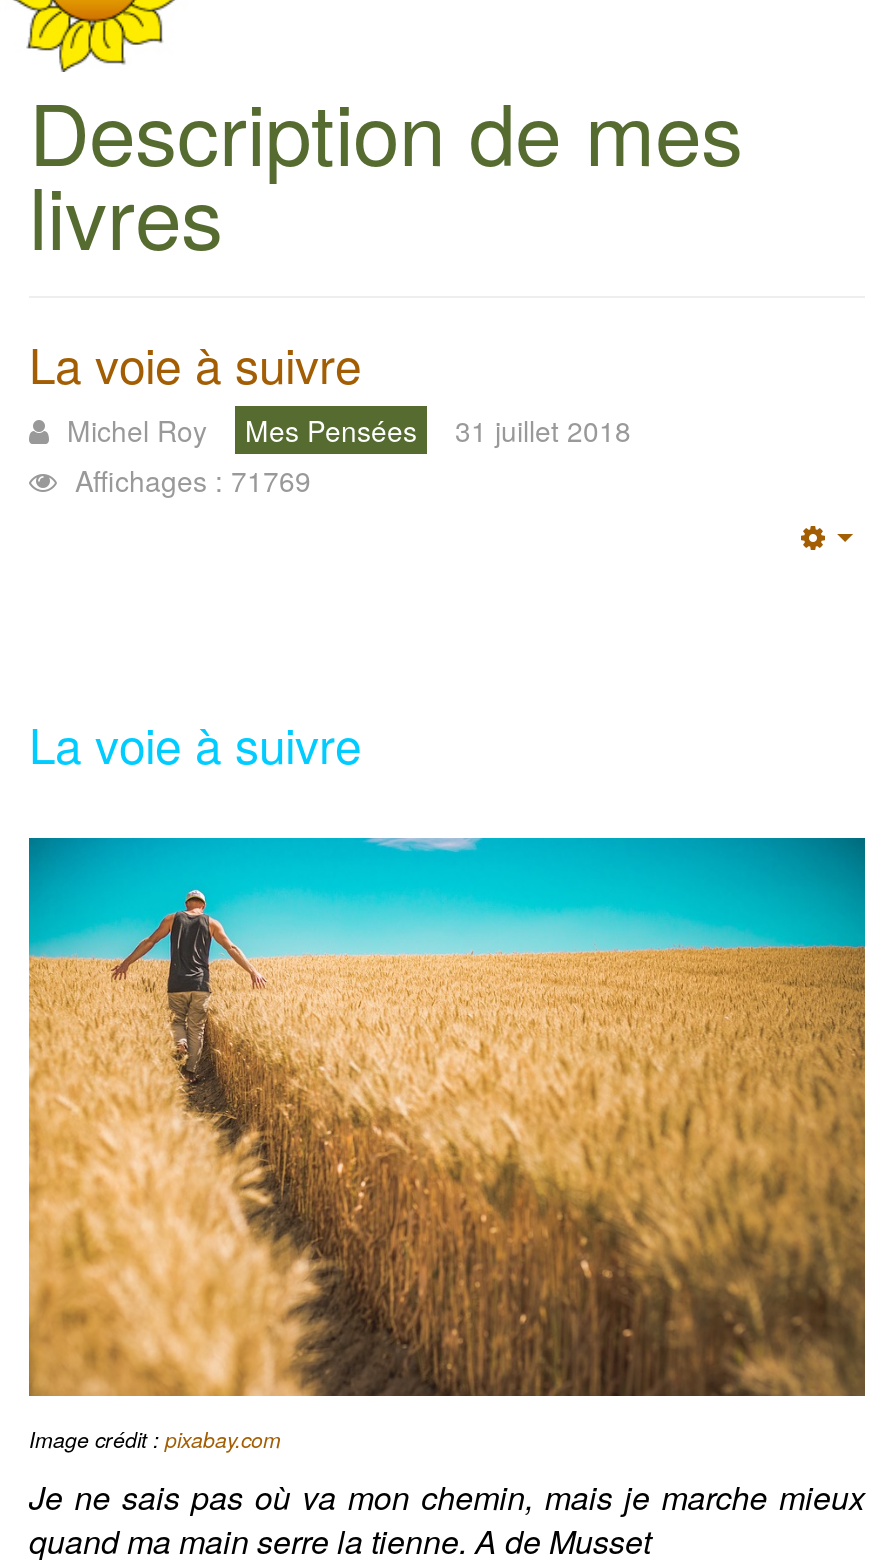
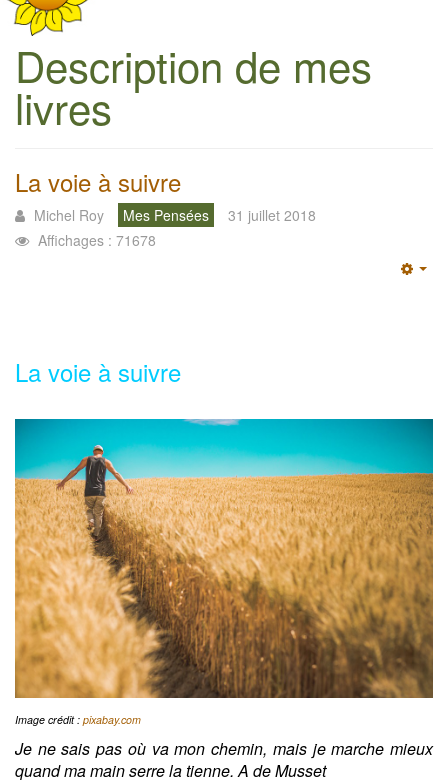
- Affichages : 71769
+ Affichages : 71678
